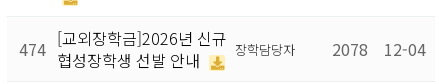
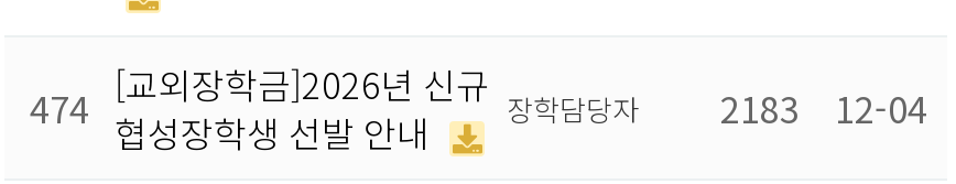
- 2078
+ 2183
